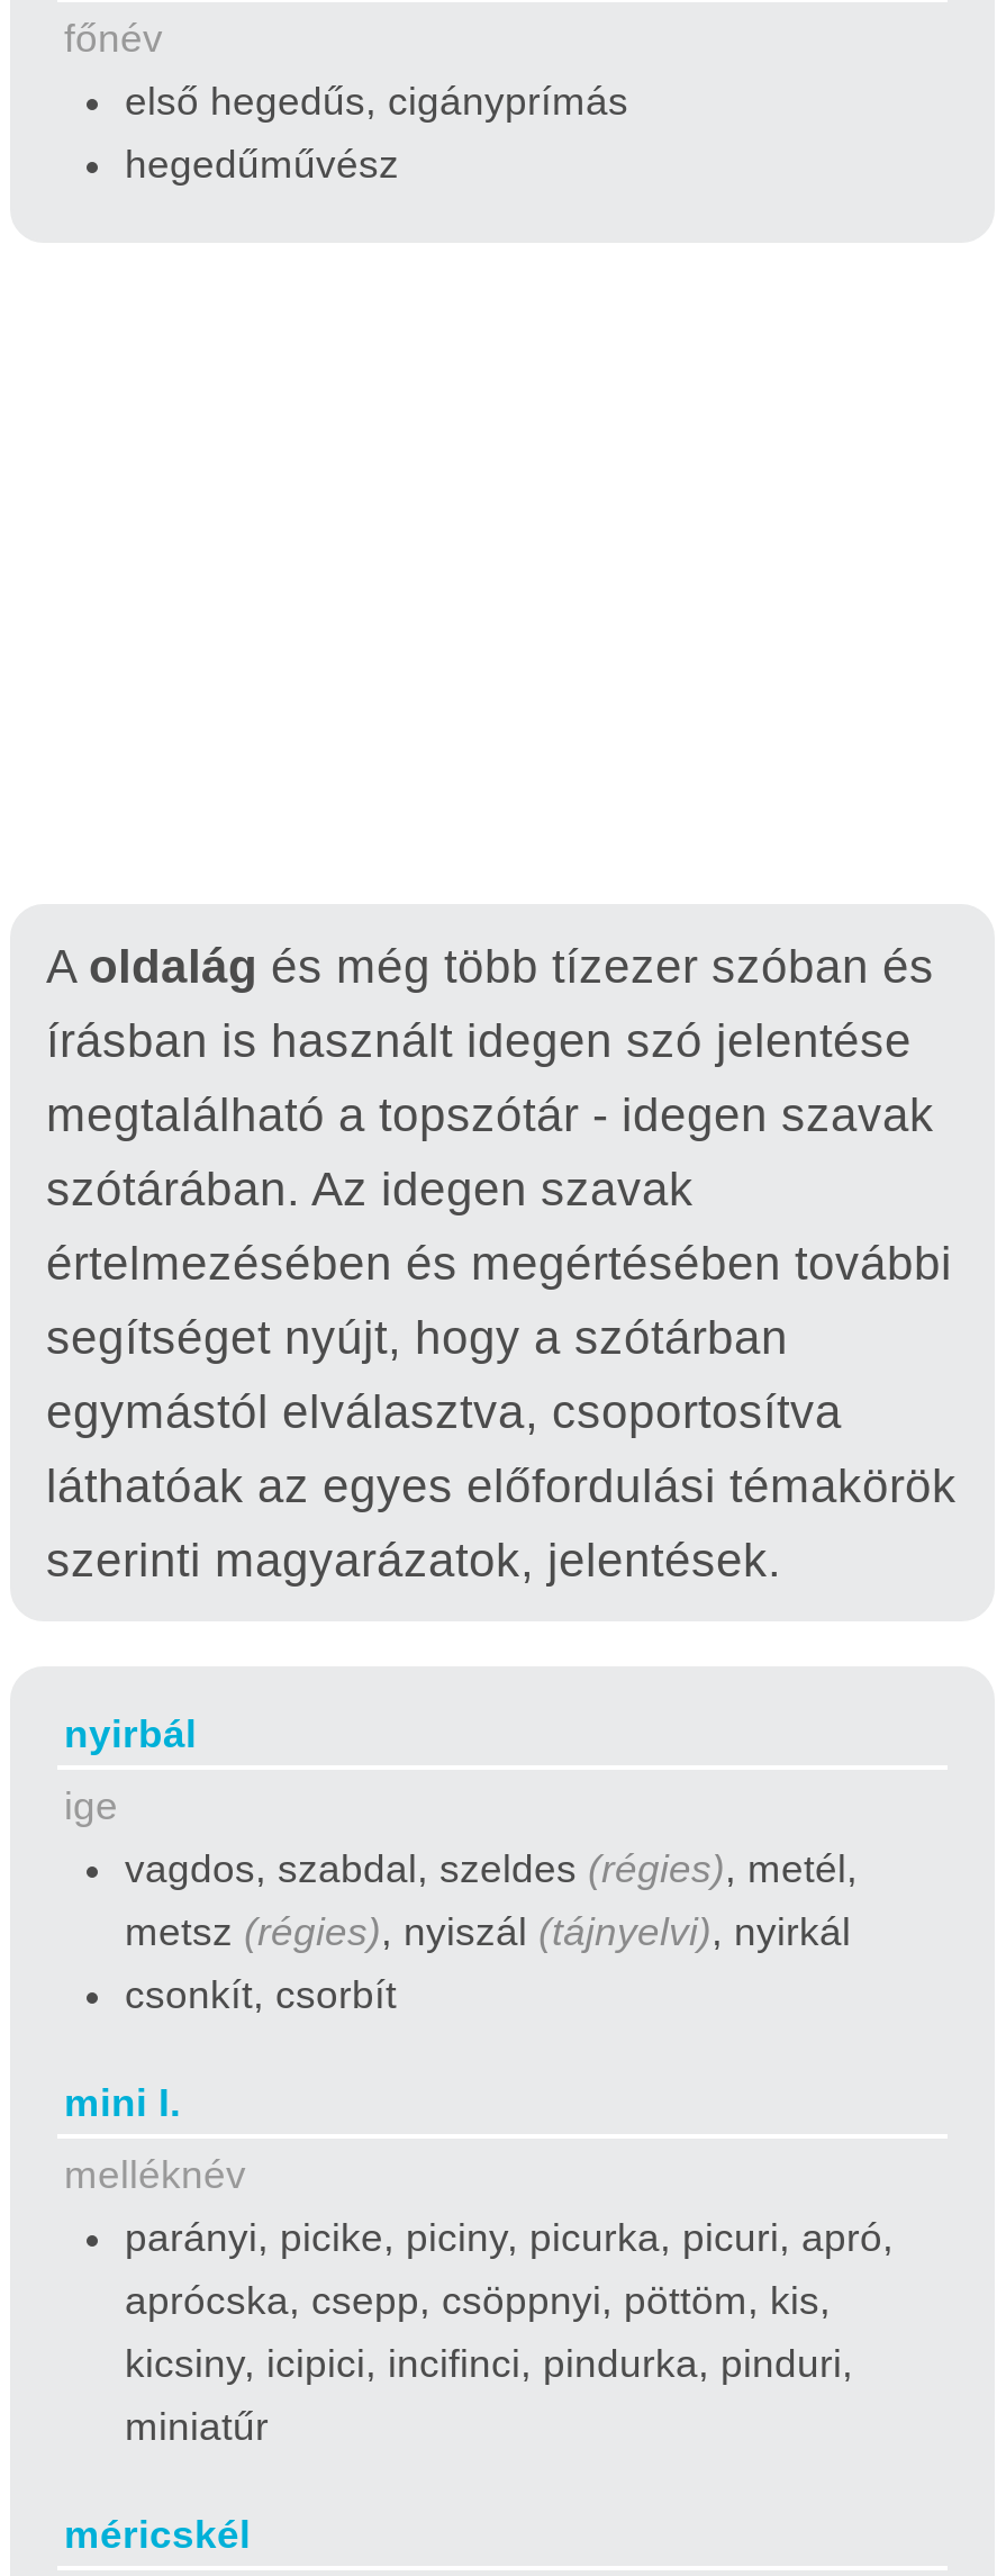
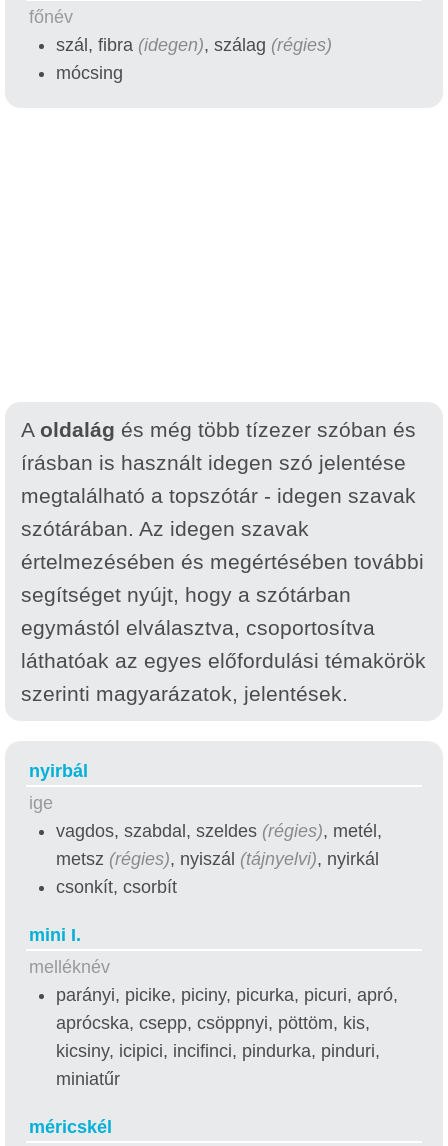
- első hegedűs, cigányprímás
- hegedűművész
+ szál, fibra (idegen), szálag (régies)
+ mócsing
